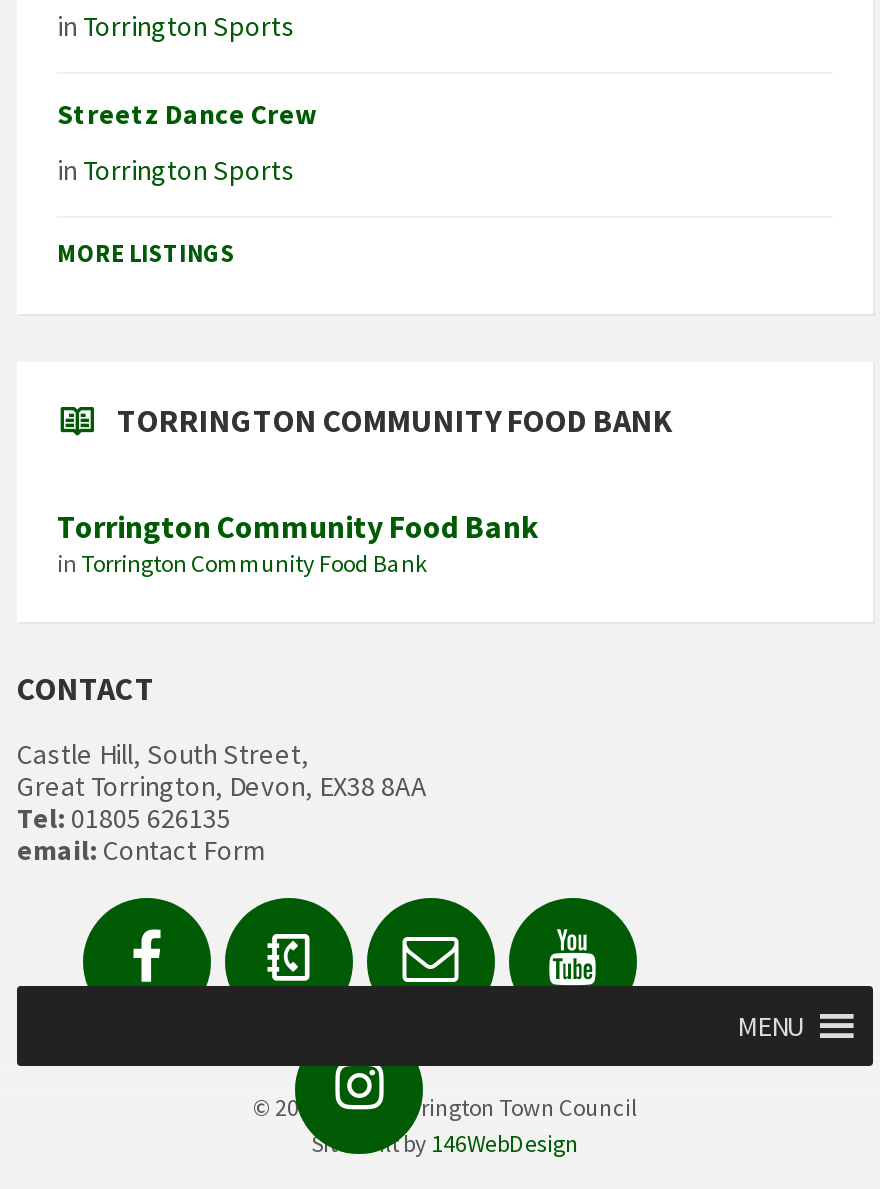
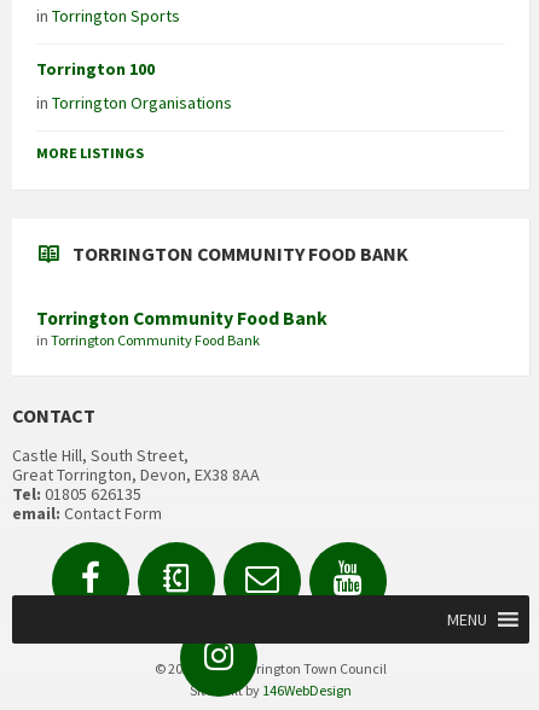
- Streetz Dance Crew
+ Torrington 100

- in Torrington Sports
+ in Torrington Organisations
